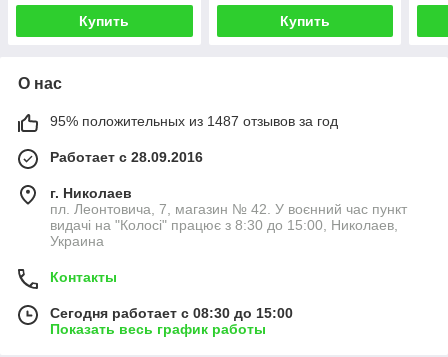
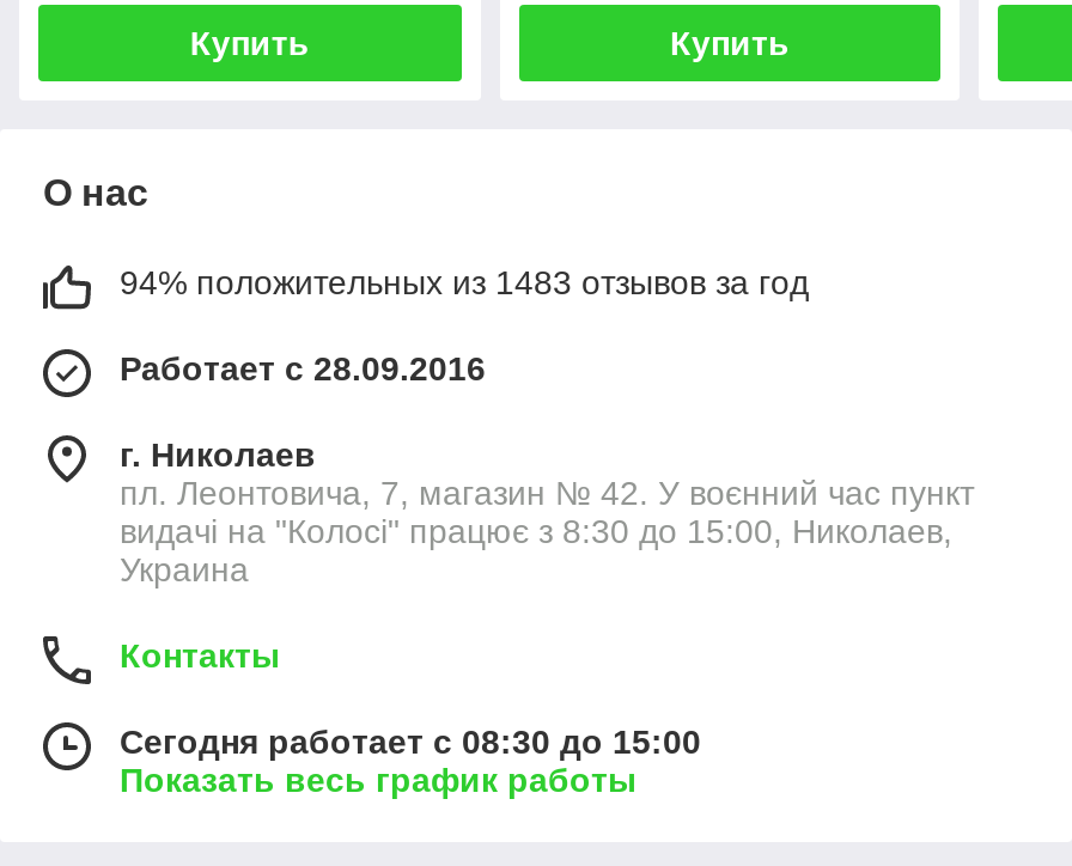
- 95% положительных из 1487 отзывов за год
+ 94% положительных из 1483 отзывов за год
